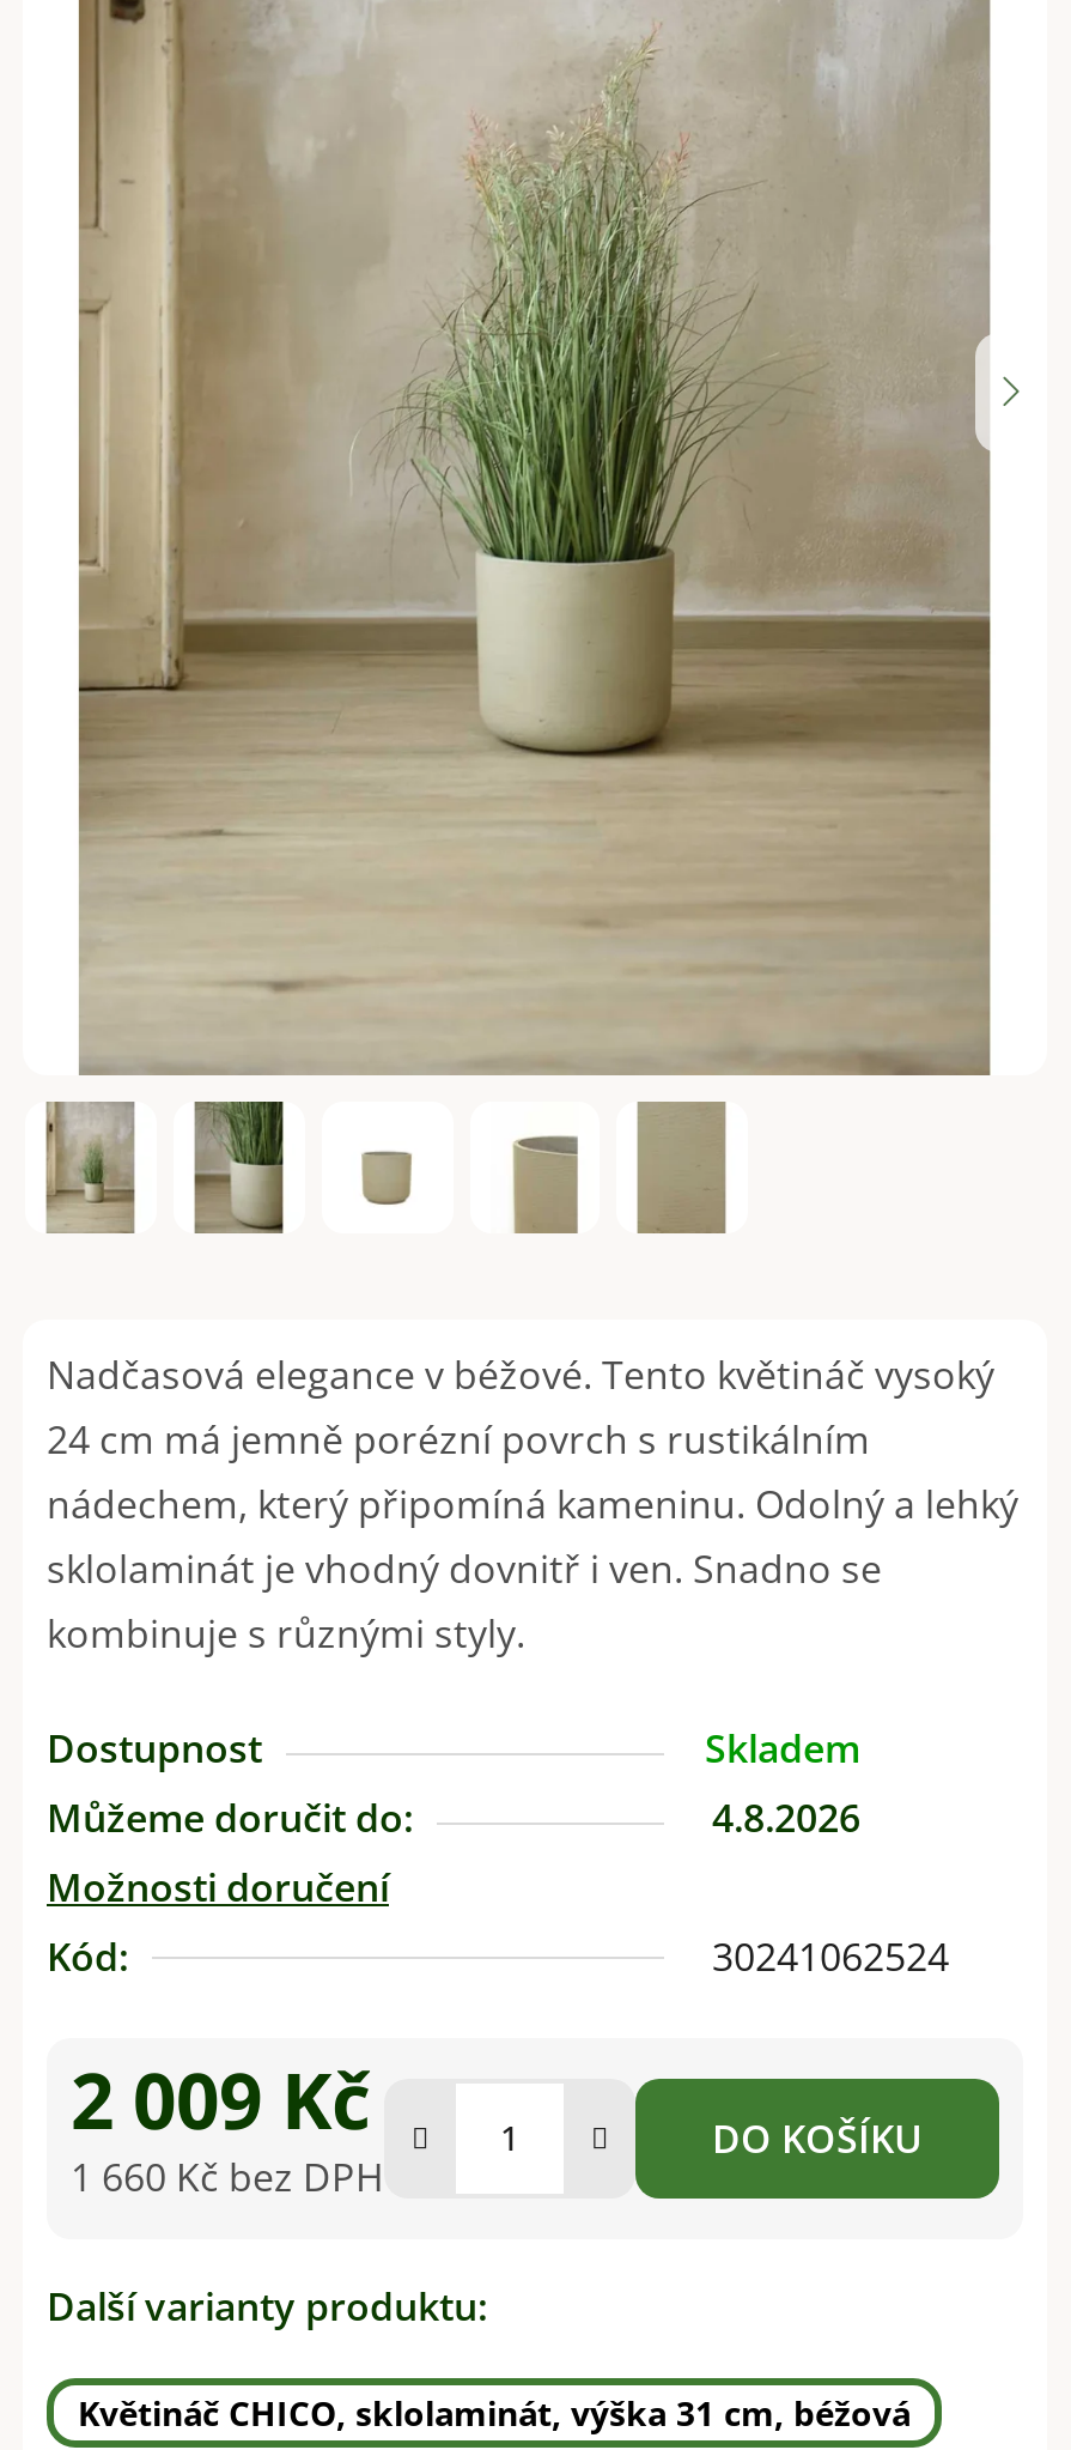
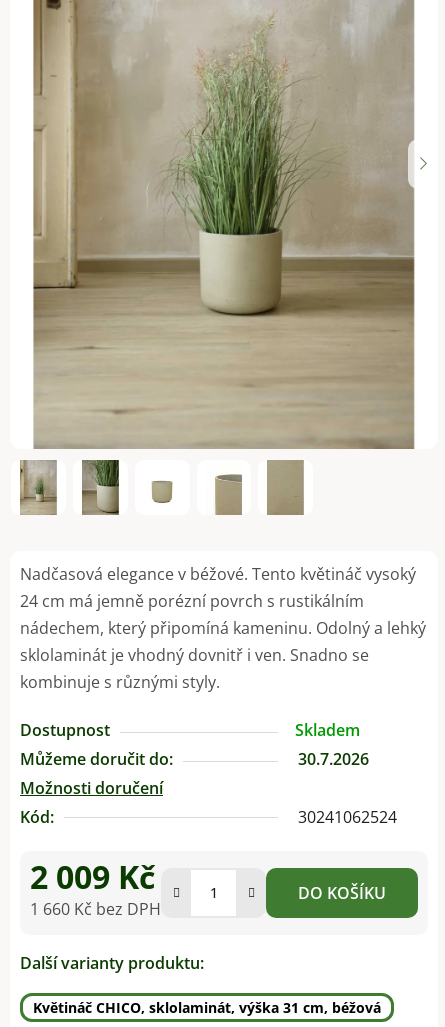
- 4.8.2026
+ 30.7.2026
